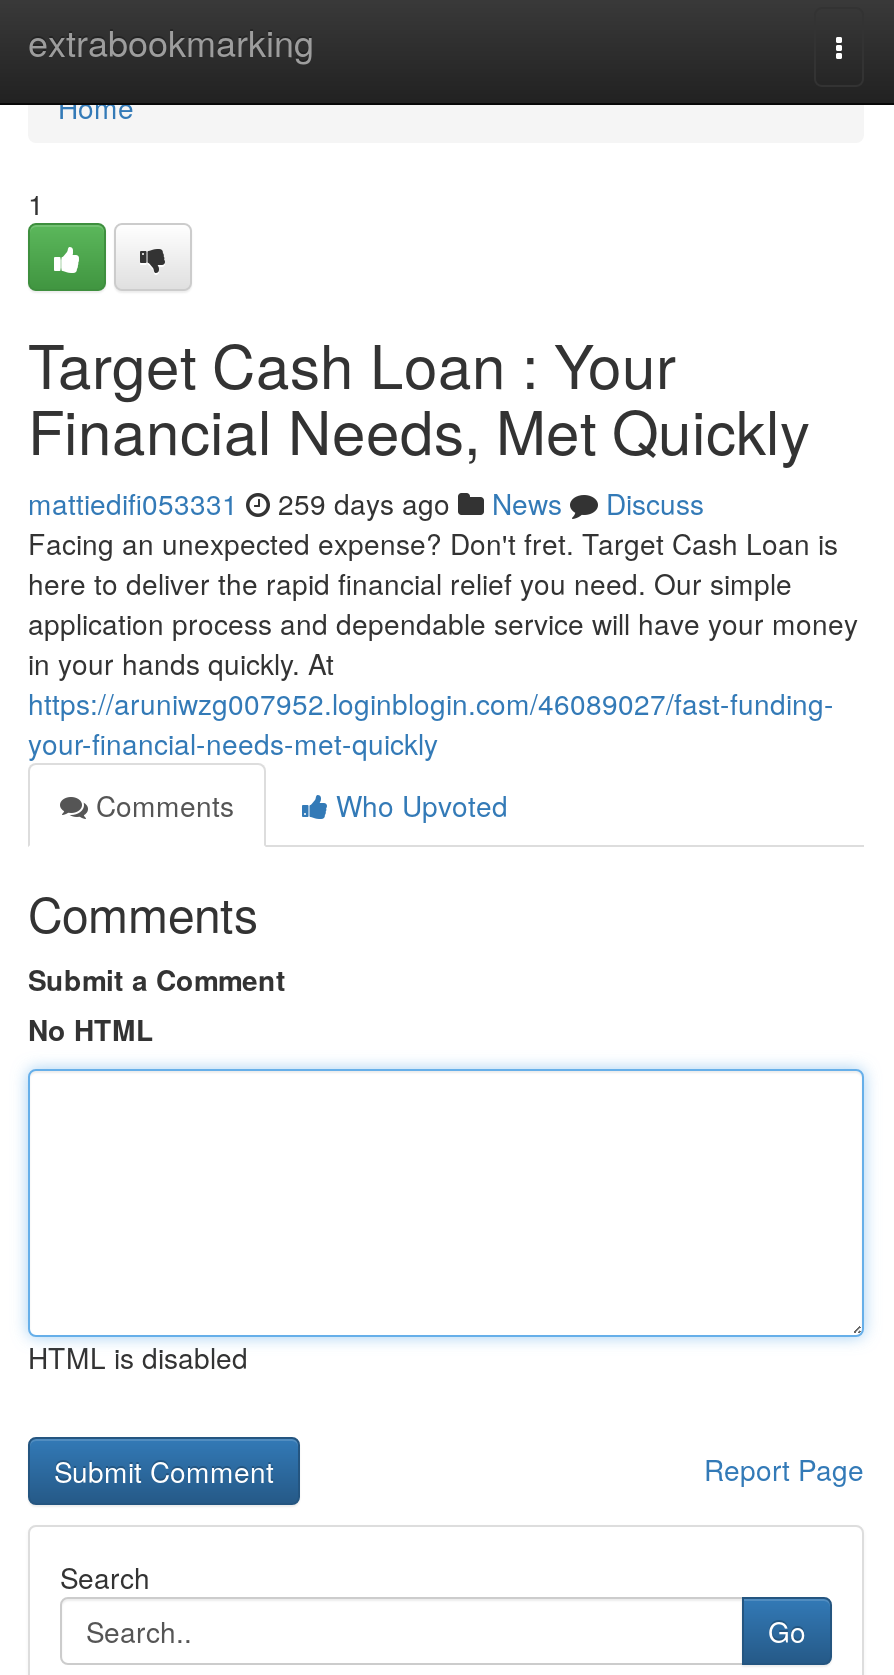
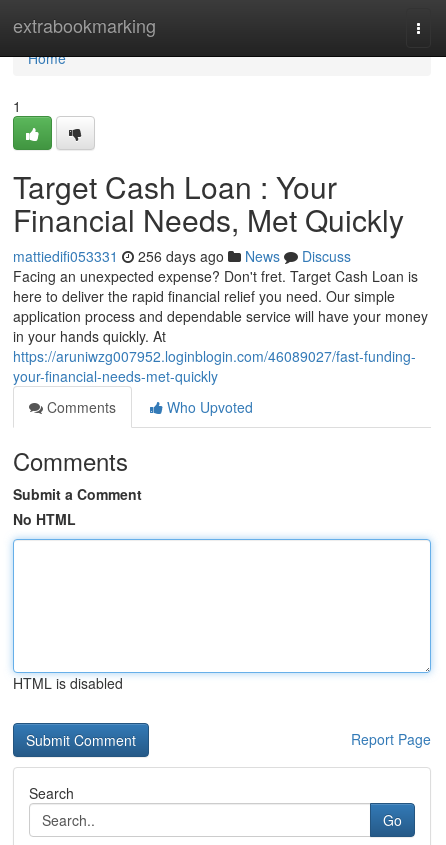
- mattiedifi053331 259 days ago News Discuss
+ mattiedifi053331 256 days ago News Discuss
